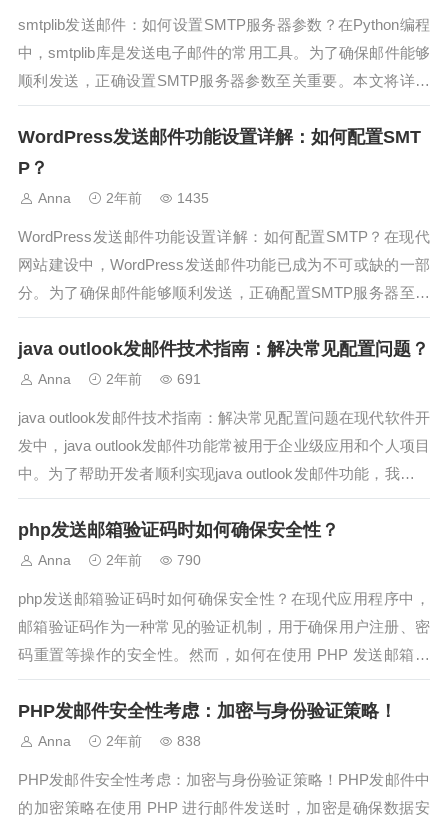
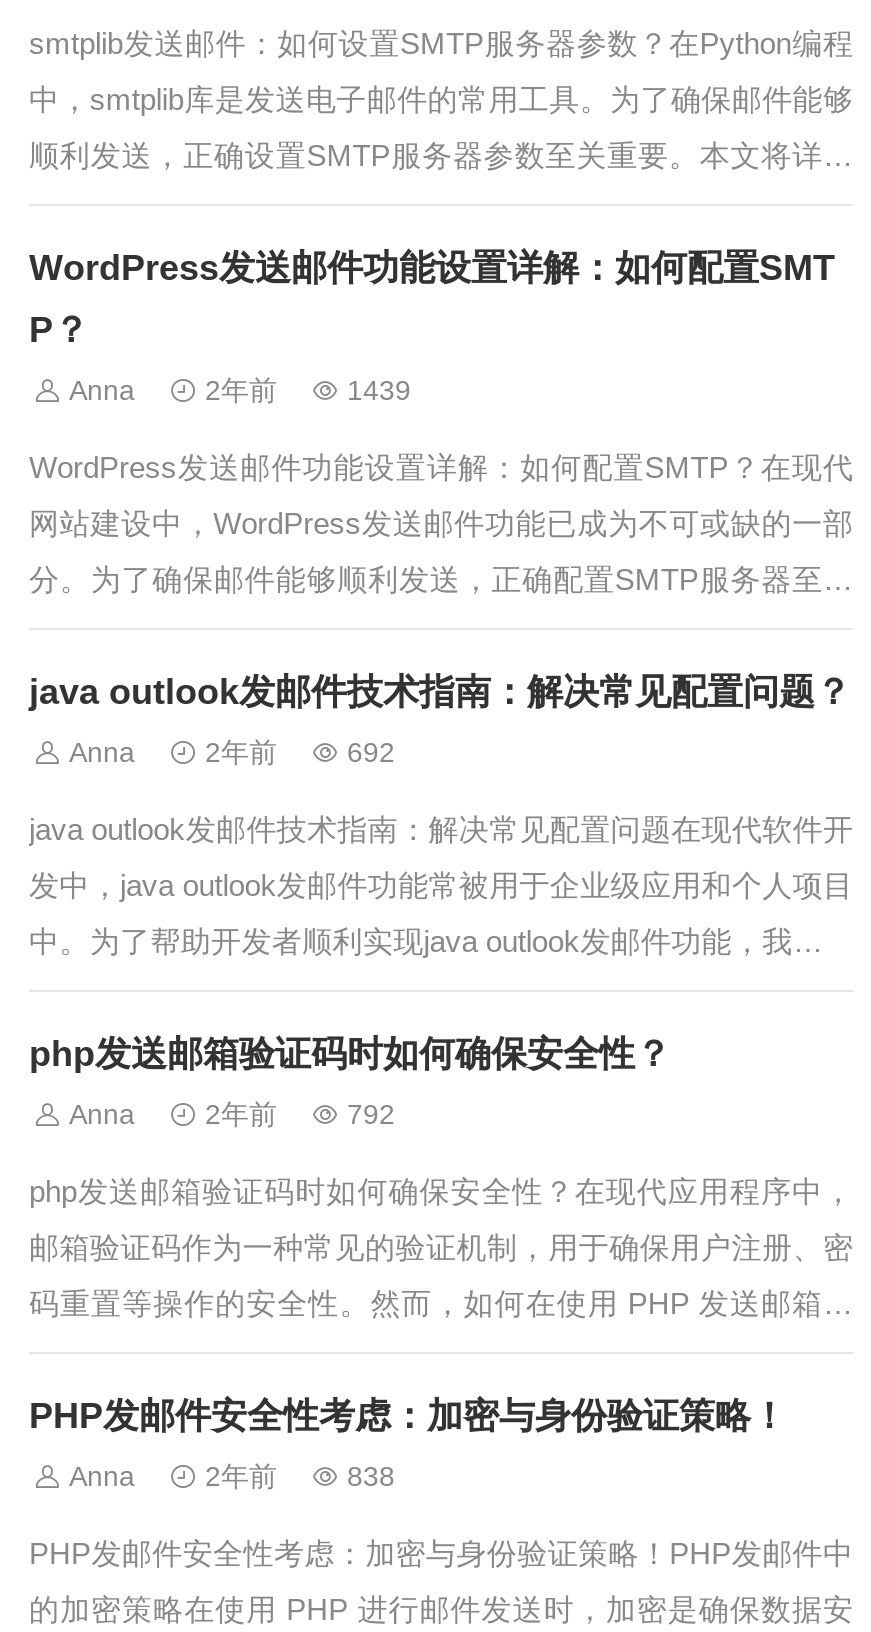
- 1435
+ 1439

- 691
+ 692

- 790
+ 792
